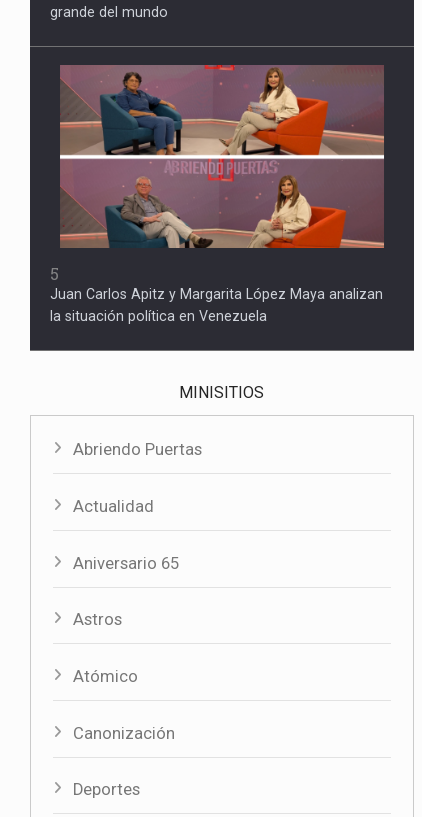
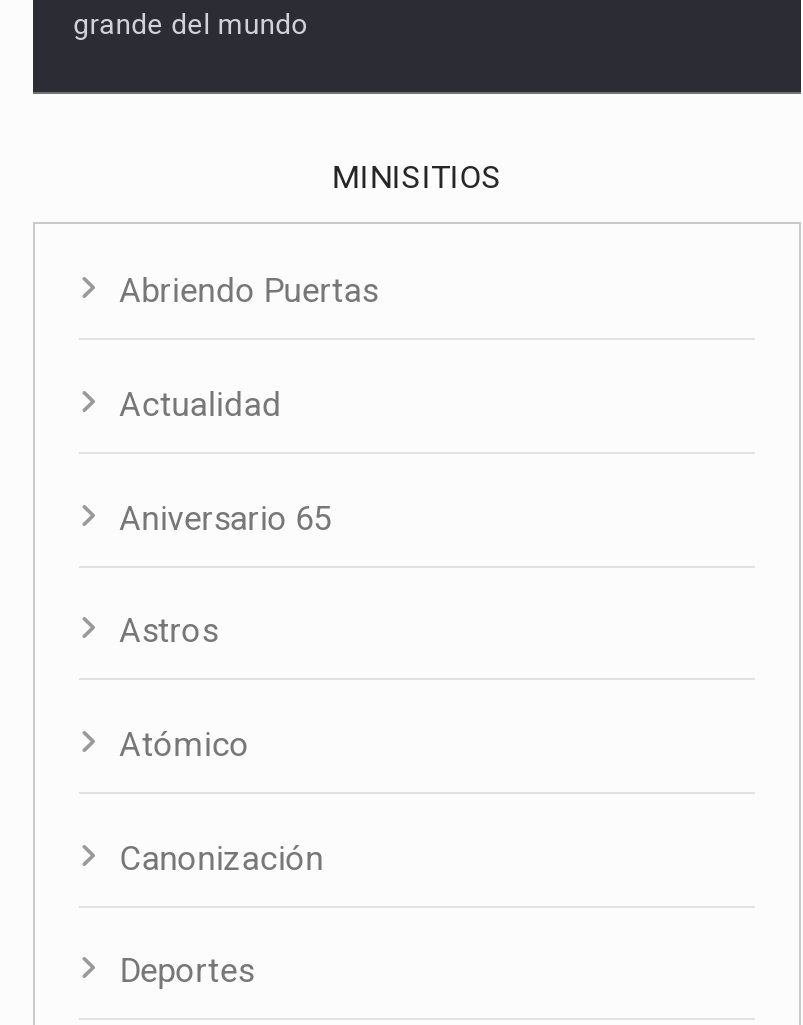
- [image]
- 5
- Juan Carlos Apitz y Margarita López Maya analizan
- la situación política en Venezuela
